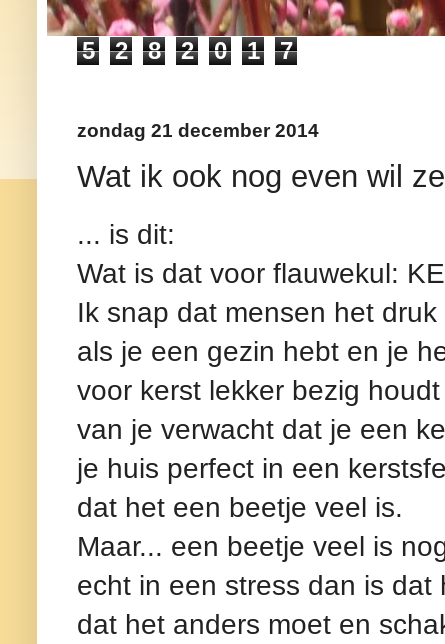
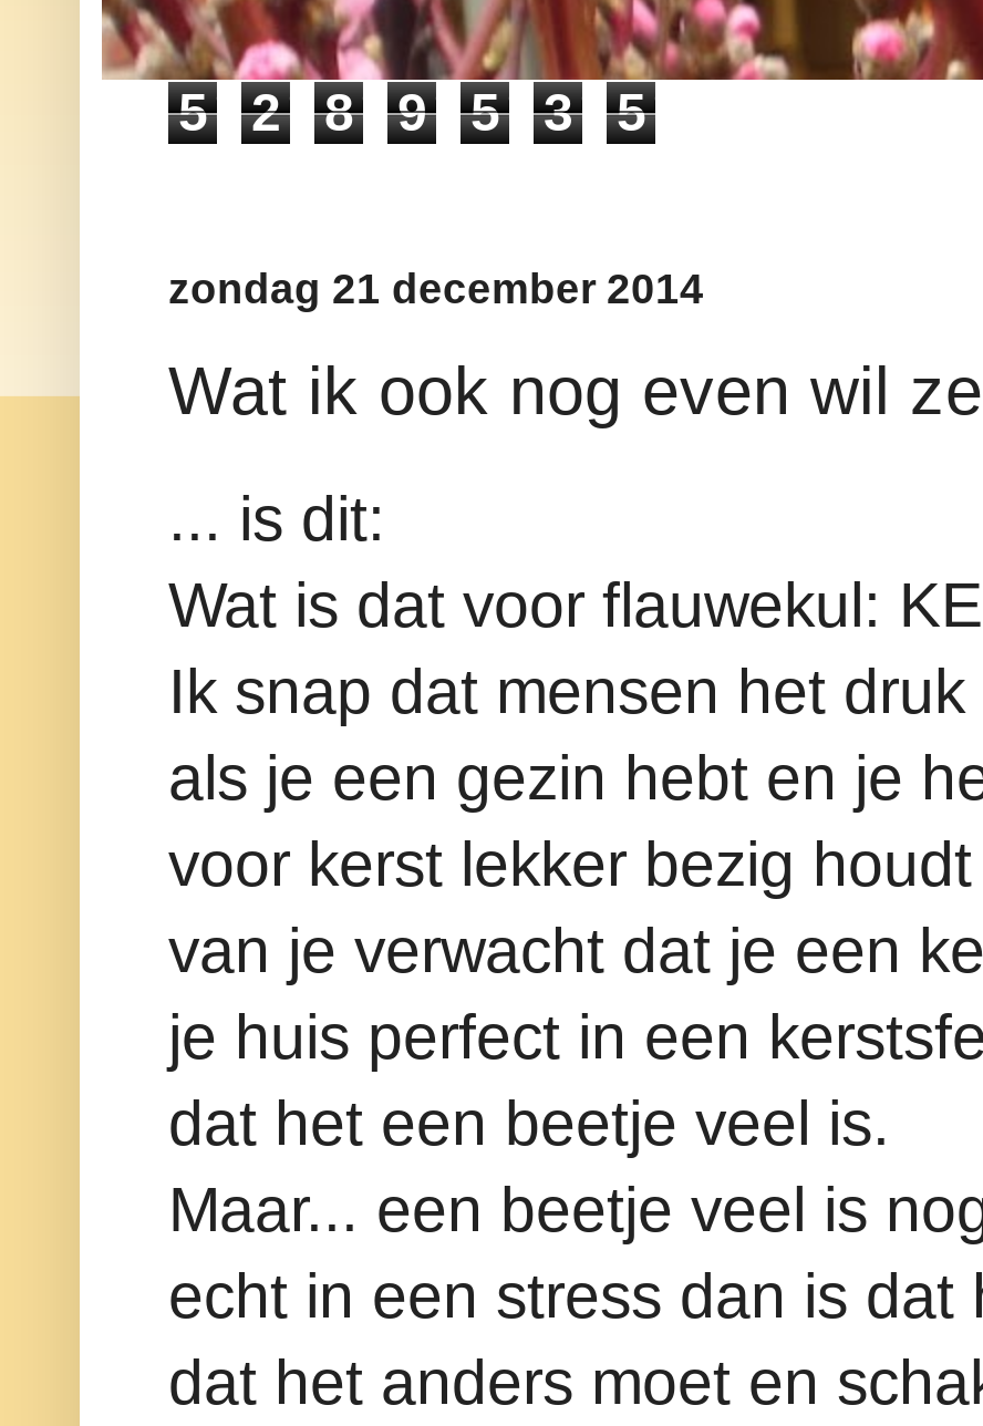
- 2
+ 9

- 0
+ 5

- 1
+ 3

- 7
+ 5
